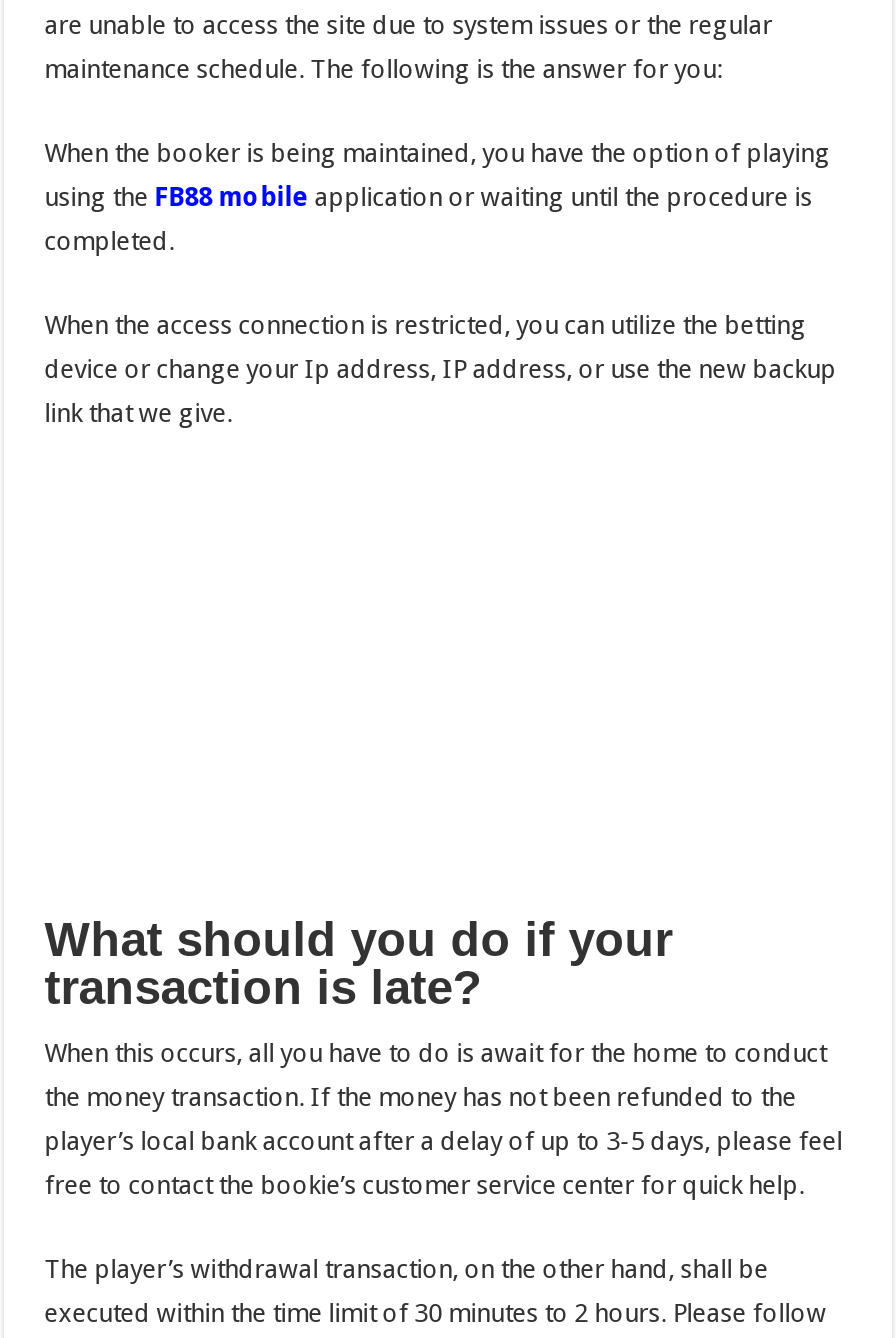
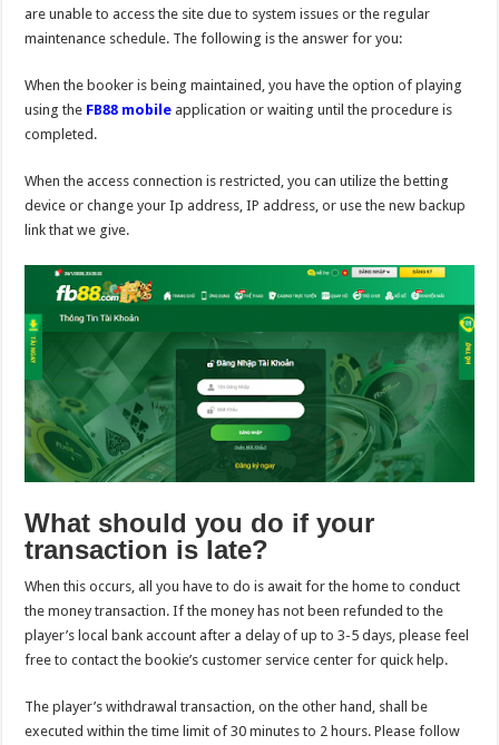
+ [image]
